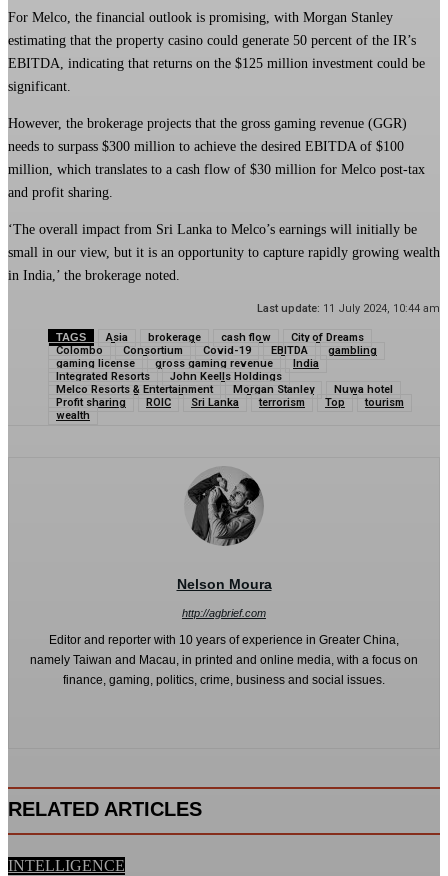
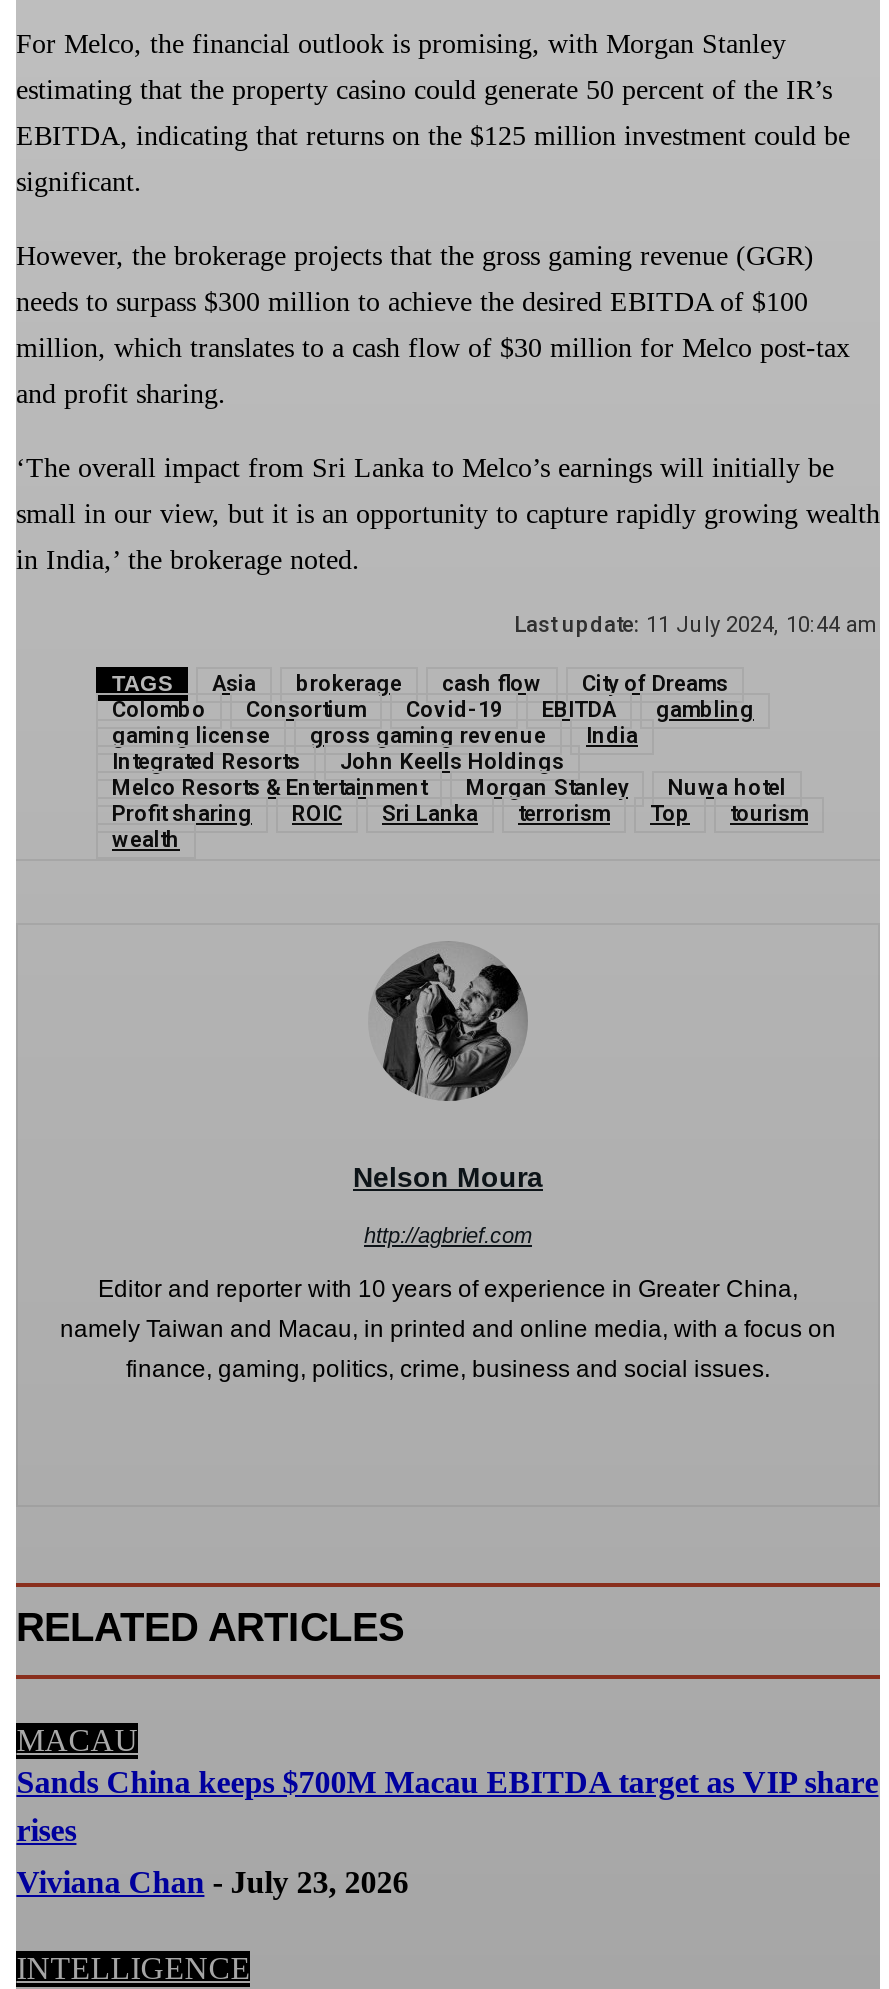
+ MACAU
+ Sands China keeps $700M Macau EBITDA target as VIP share
+ rises
+ Viviana Chan - July 23, 2026
